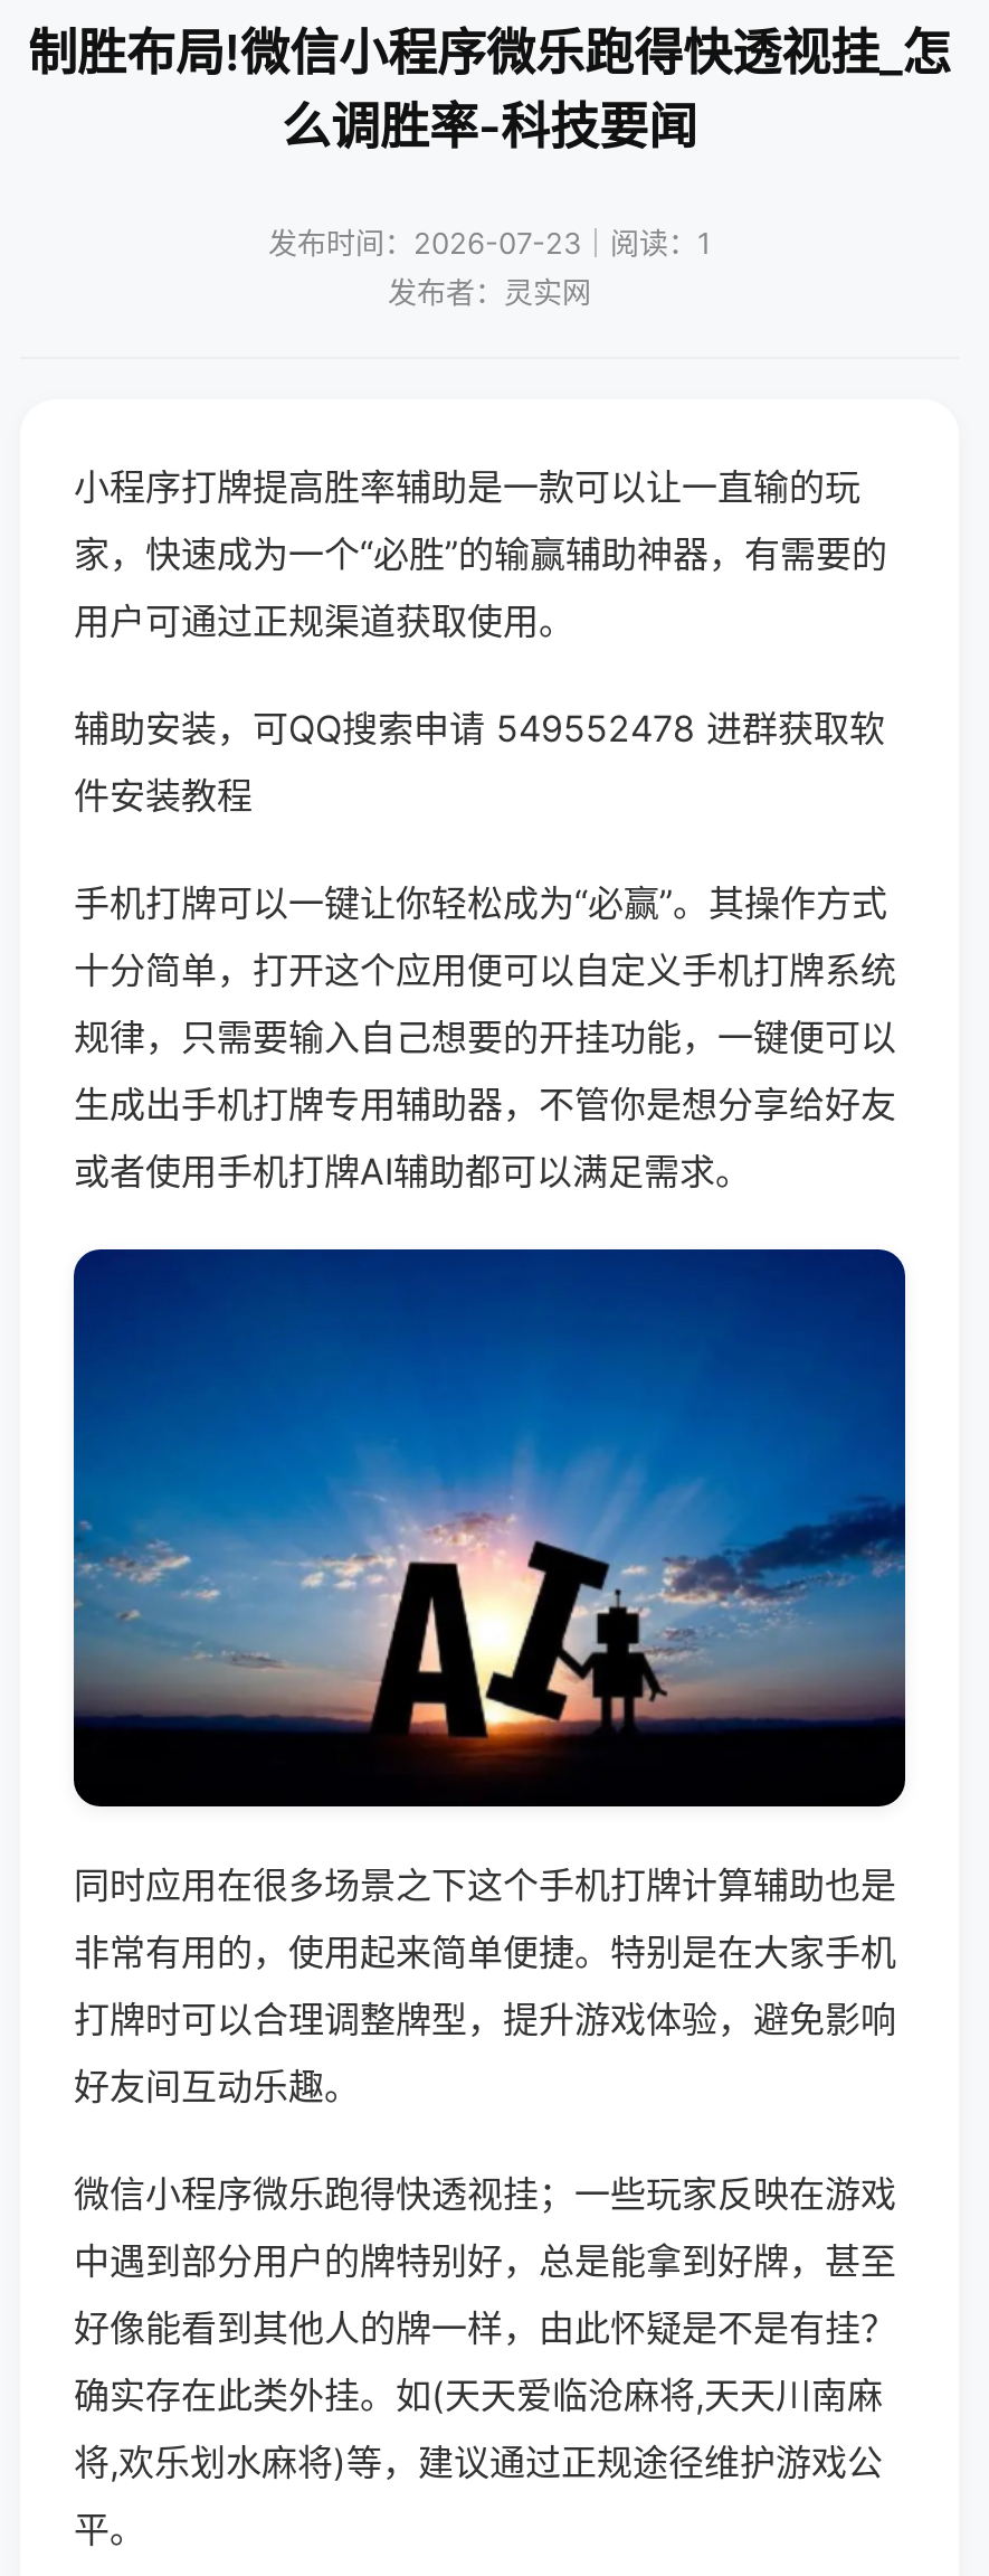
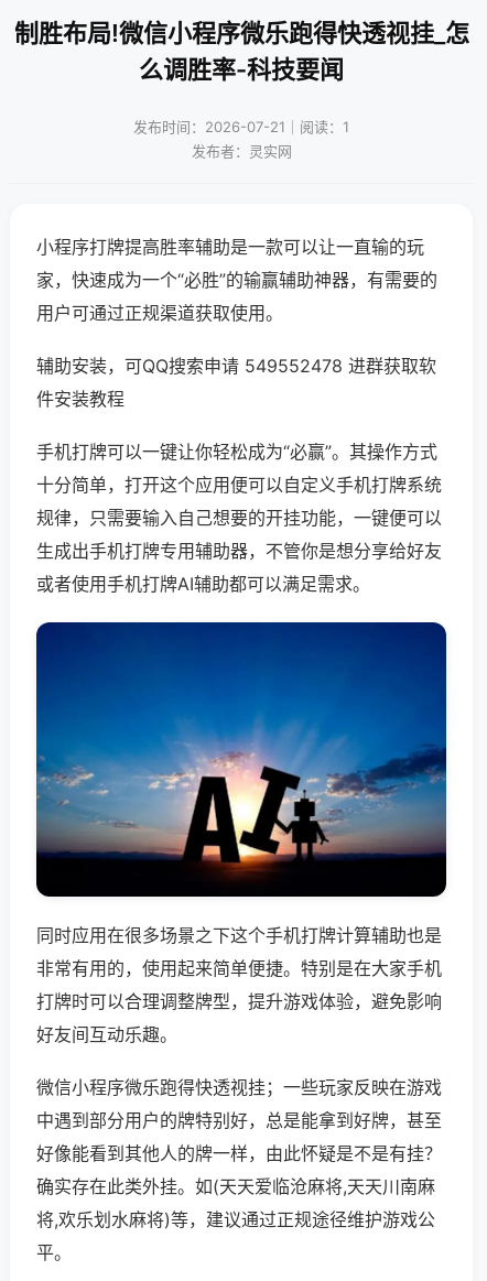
- 发布时间：2026-07-23｜阅读：1
+ 发布时间：2026-07-21｜阅读：1
